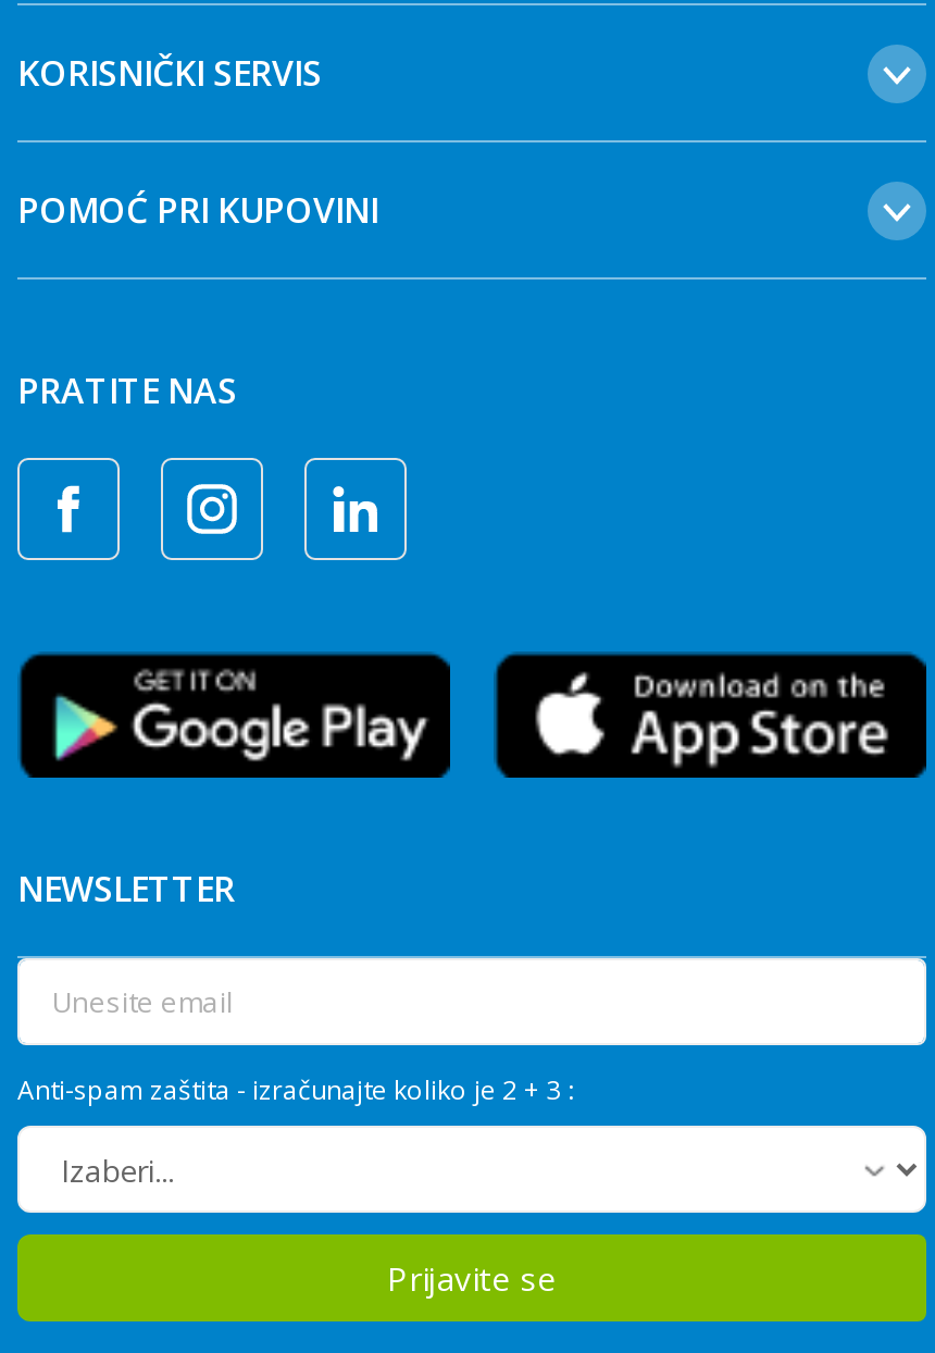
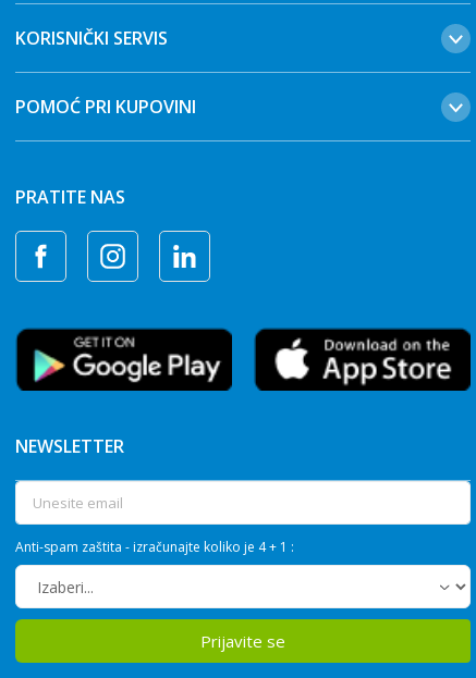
- Anti-spam zaštita - izračunajte koliko je 2 + 3 :
+ Anti-spam zaštita - izračunajte koliko je 4 + 1 :
